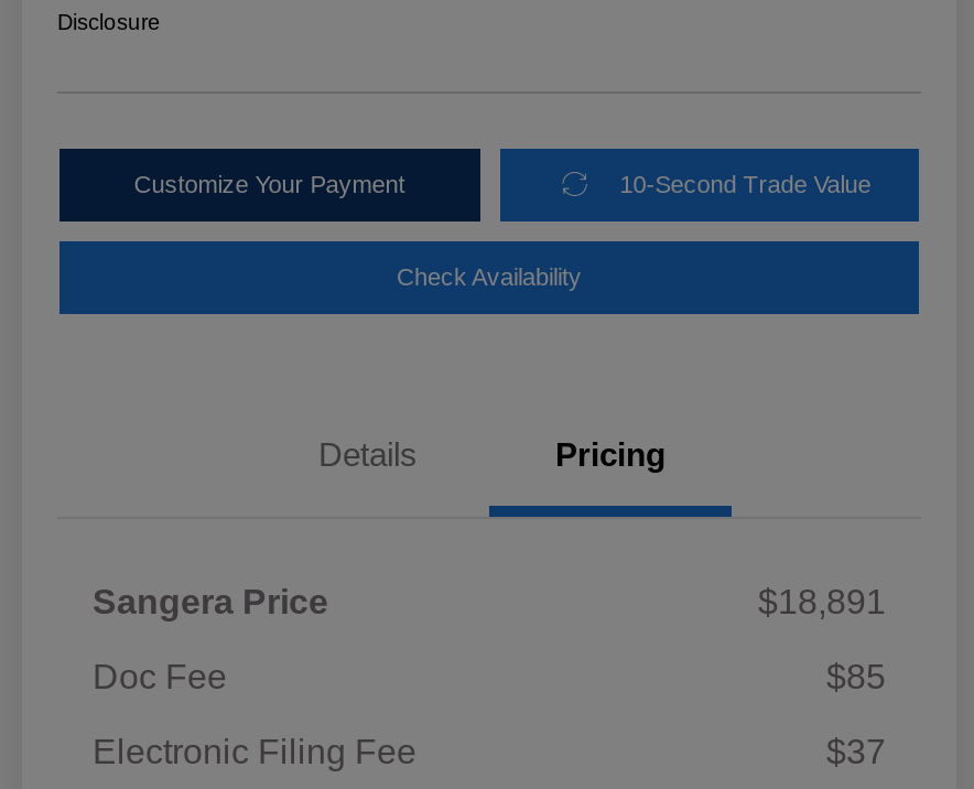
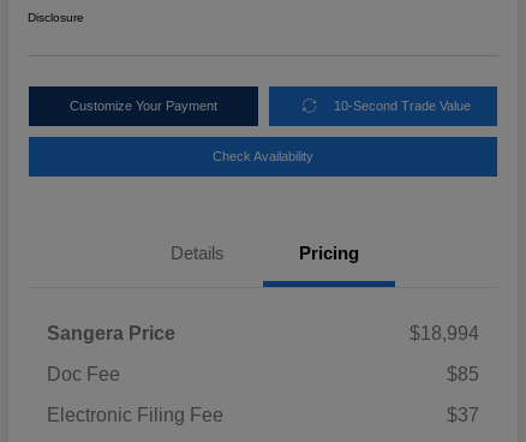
- $18,891
+ $18,994
